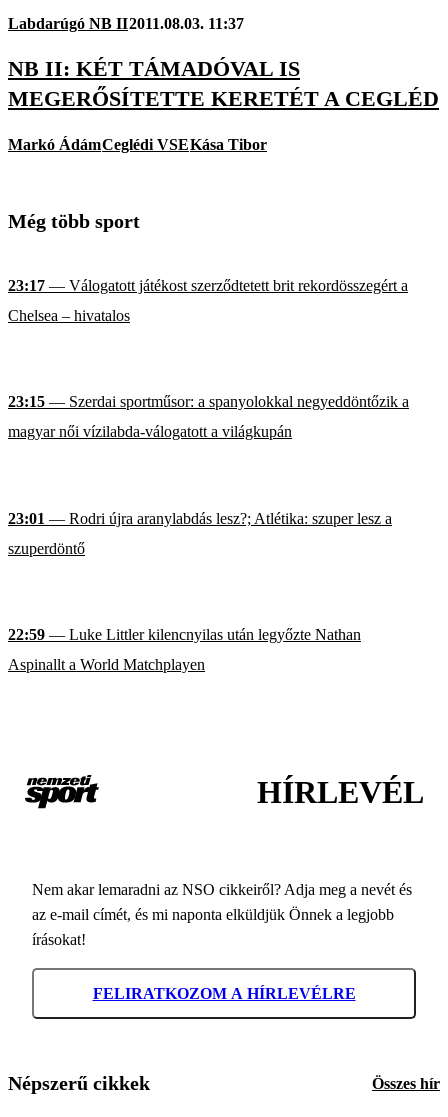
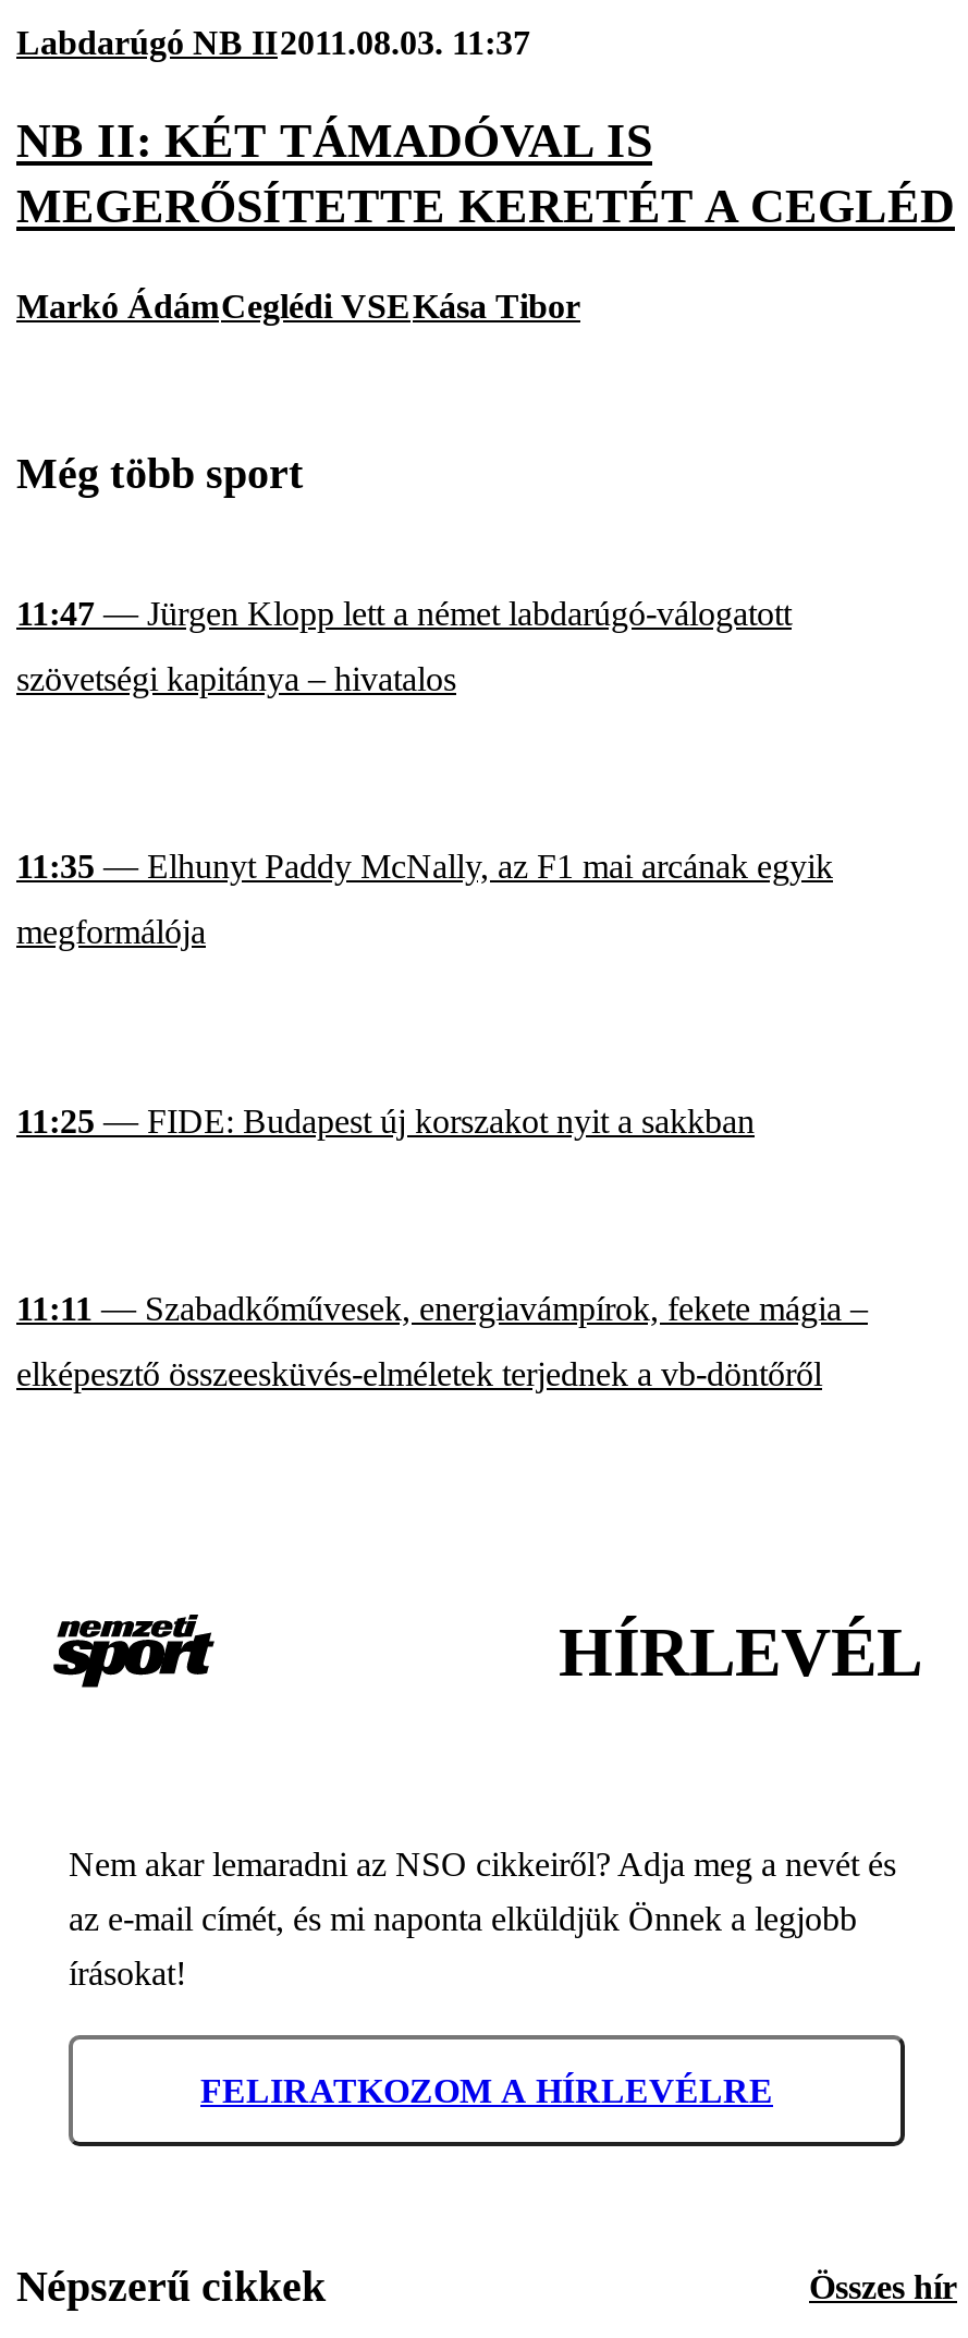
- 23:17 — Válogatott játékost szerződtetett brit rekordösszegért a
- Chelsea – hivatalos
+ 11:47 — Jürgen Klopp lett a német labdarúgó-válogatott
+ szövetségi kapitánya – hivatalos

- 23:15 — Szerdai sportműsor: a spanyolokkal negyeddöntőzik a
- magyar női vízilabda-válogatott a világkupán
+ 11:35 — Elhunyt Paddy McNally, az F1 mai arcának egyik
+ megformálója

- 23:01 — Rodri újra aranylabdás lesz?; Atlétika: szuper lesz a
- szuperdöntő
+ 11:25 — FIDE: Budapest új korszakot nyit a sakkban

- 22:59 — Luke Littler kilencnyilas után legyőzte Nathan
- Aspinallt a World Matchplayen
+ 11:11 — Szabadkőművesek, energiavámpírok, fekete mágia –
+ elképesztő összeesküvés-elméletek terjednek a vb-döntőről
